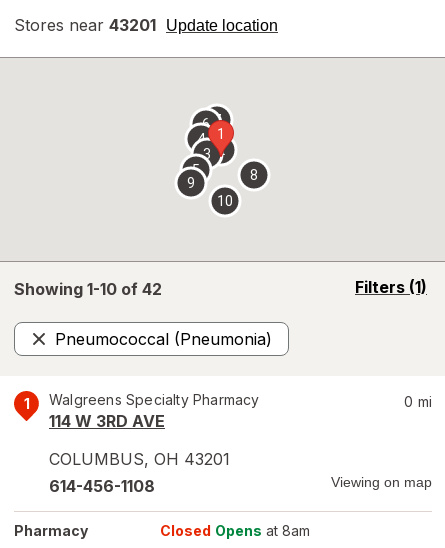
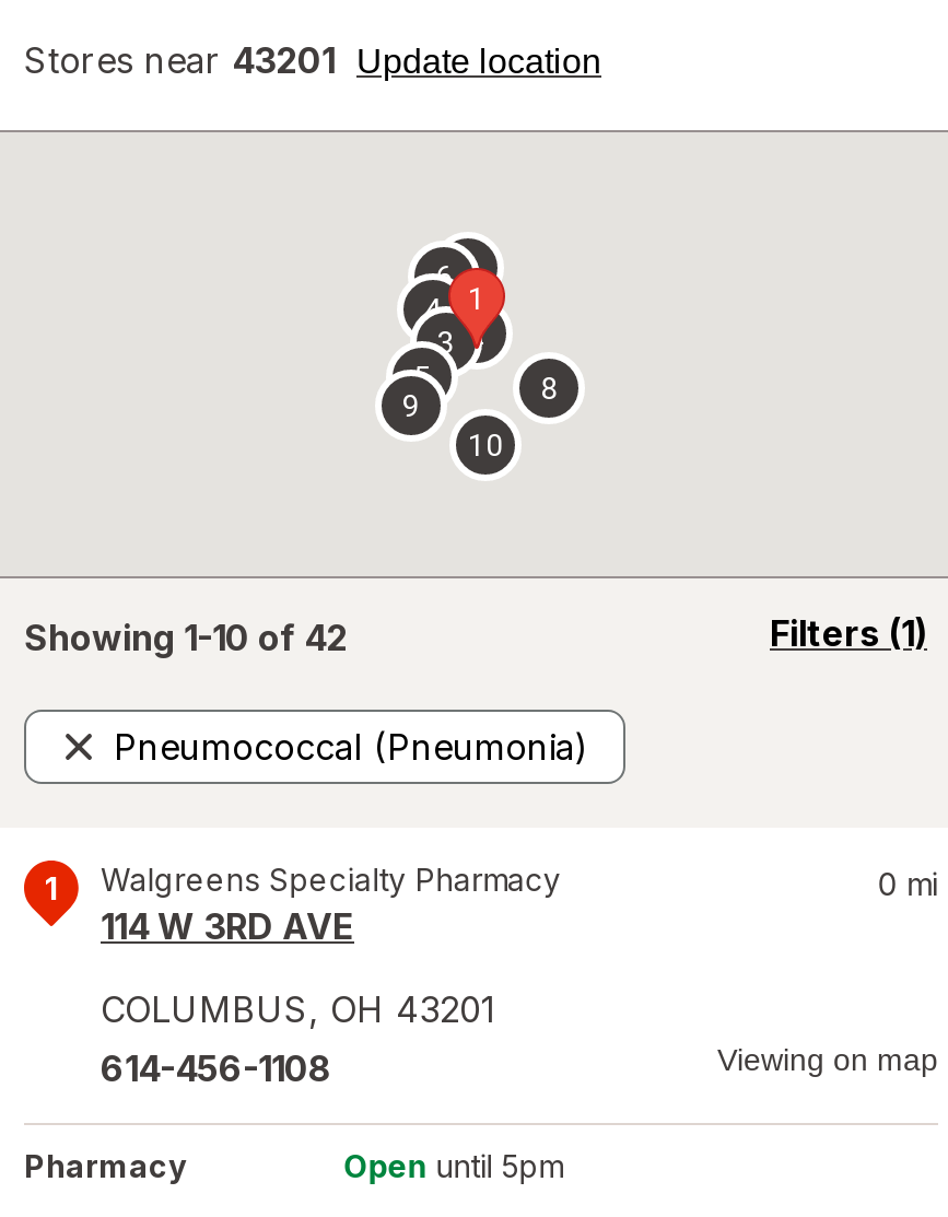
- Closed Opens at 8am
+ Open until 5pm
